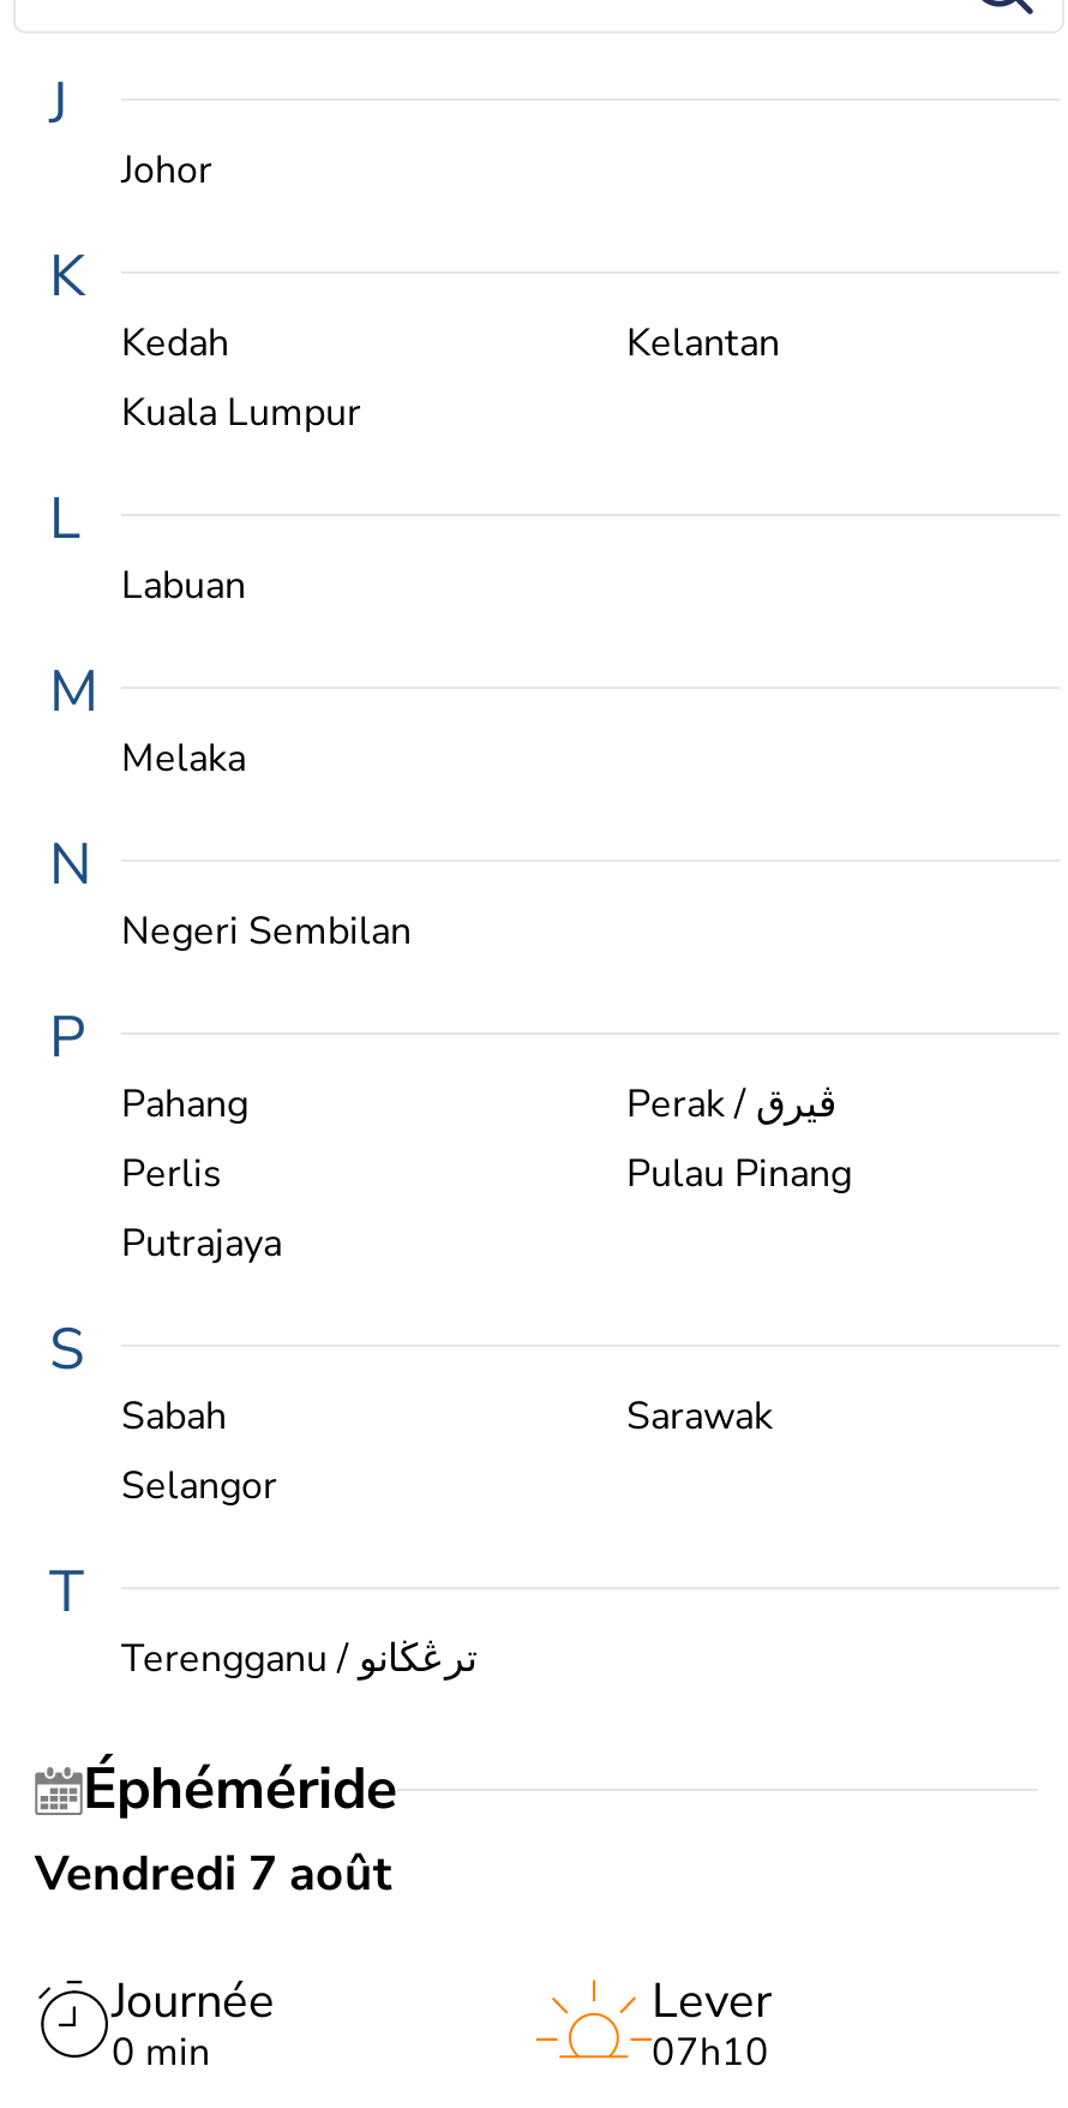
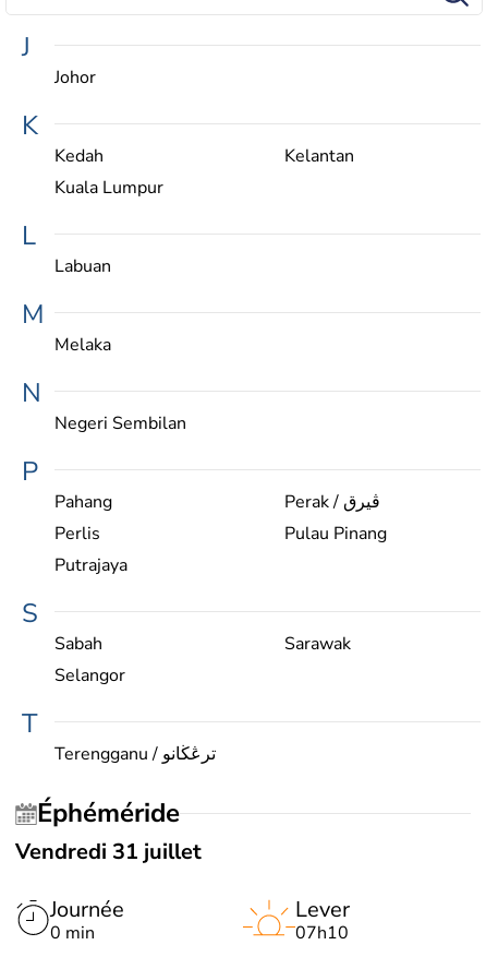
- Vendredi 7 août
+ Vendredi 31 juillet
